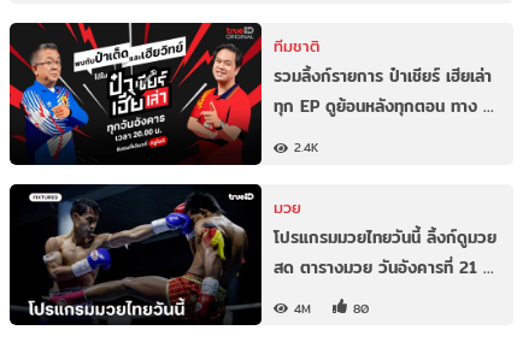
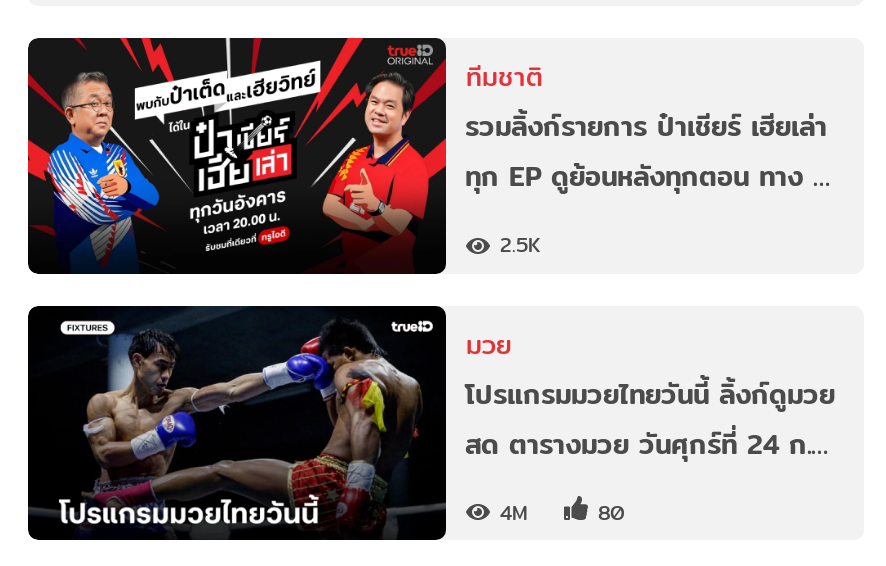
- 2.4K
+ 2.5K

- สด ตารางมวย วันอังคารที่ 21 …
+ สด ตารางมวย วันศุกร์ที่ 24 ก.…
